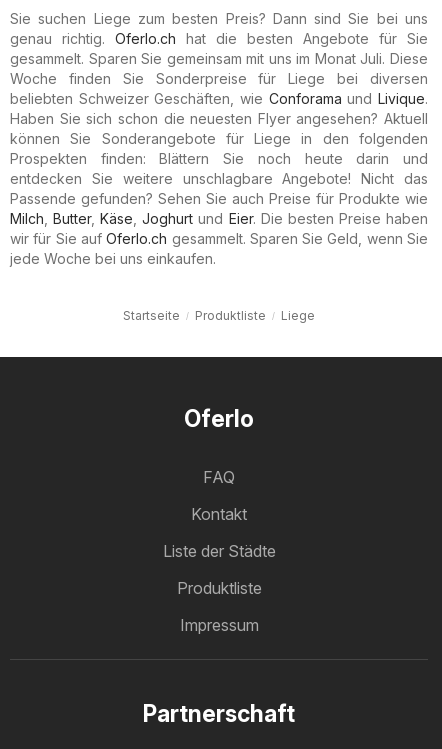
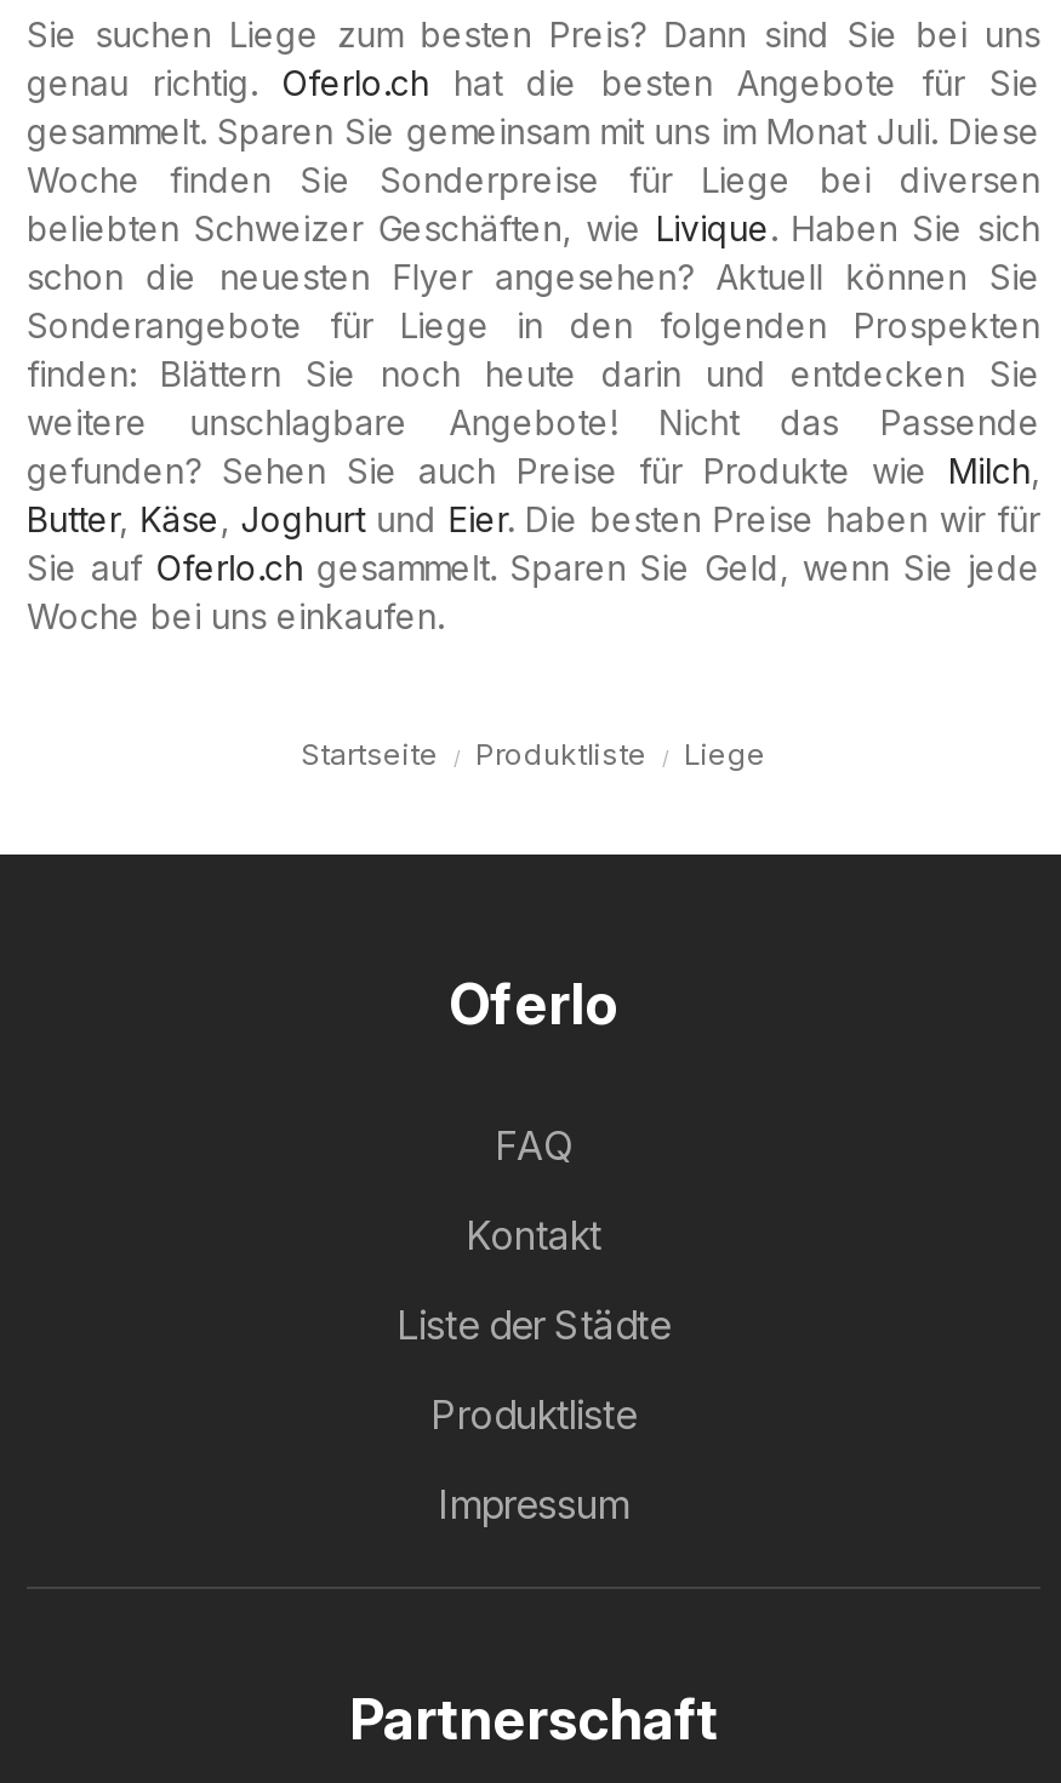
- beliebten Schweizer Geschäften, wie Conforama und Livique.
- Haben Sie sich schon die neuesten Flyer angesehen? Aktuell
- können Sie Sonderangebote für Liege in den folgenden
- Prospekten finden: Blättern Sie noch heute darin und
- entdecken Sie weitere unschlagbare Angebote! Nicht das
- Passende gefunden? Sehen Sie auch Preise für Produkte wie
- Milch, Butter, Käse, Joghurt und Eier. Die besten Preise haben
- wir für Sie auf Oferlo.ch gesammelt. Sparen Sie Geld, wenn Sie
- jede Woche bei uns einkaufen.
+ beliebten Schweizer Geschäften, wie Livique. Haben Sie sich
+ schon die neuesten Flyer angesehen? Aktuell können Sie
+ Sonderangebote für Liege in den folgenden Prospekten
+ finden: Blättern Sie noch heute darin und entdecken Sie
+ weitere unschlagbare Angebote! Nicht das Passende
+ gefunden? Sehen Sie auch Preise für Produkte wie Milch,
+ Butter, Käse, Joghurt und Eier. Die besten Preise haben wir für
+ Sie auf Oferlo.ch gesammelt. Sparen Sie Geld, wenn Sie jede
+ Woche bei uns einkaufen.
